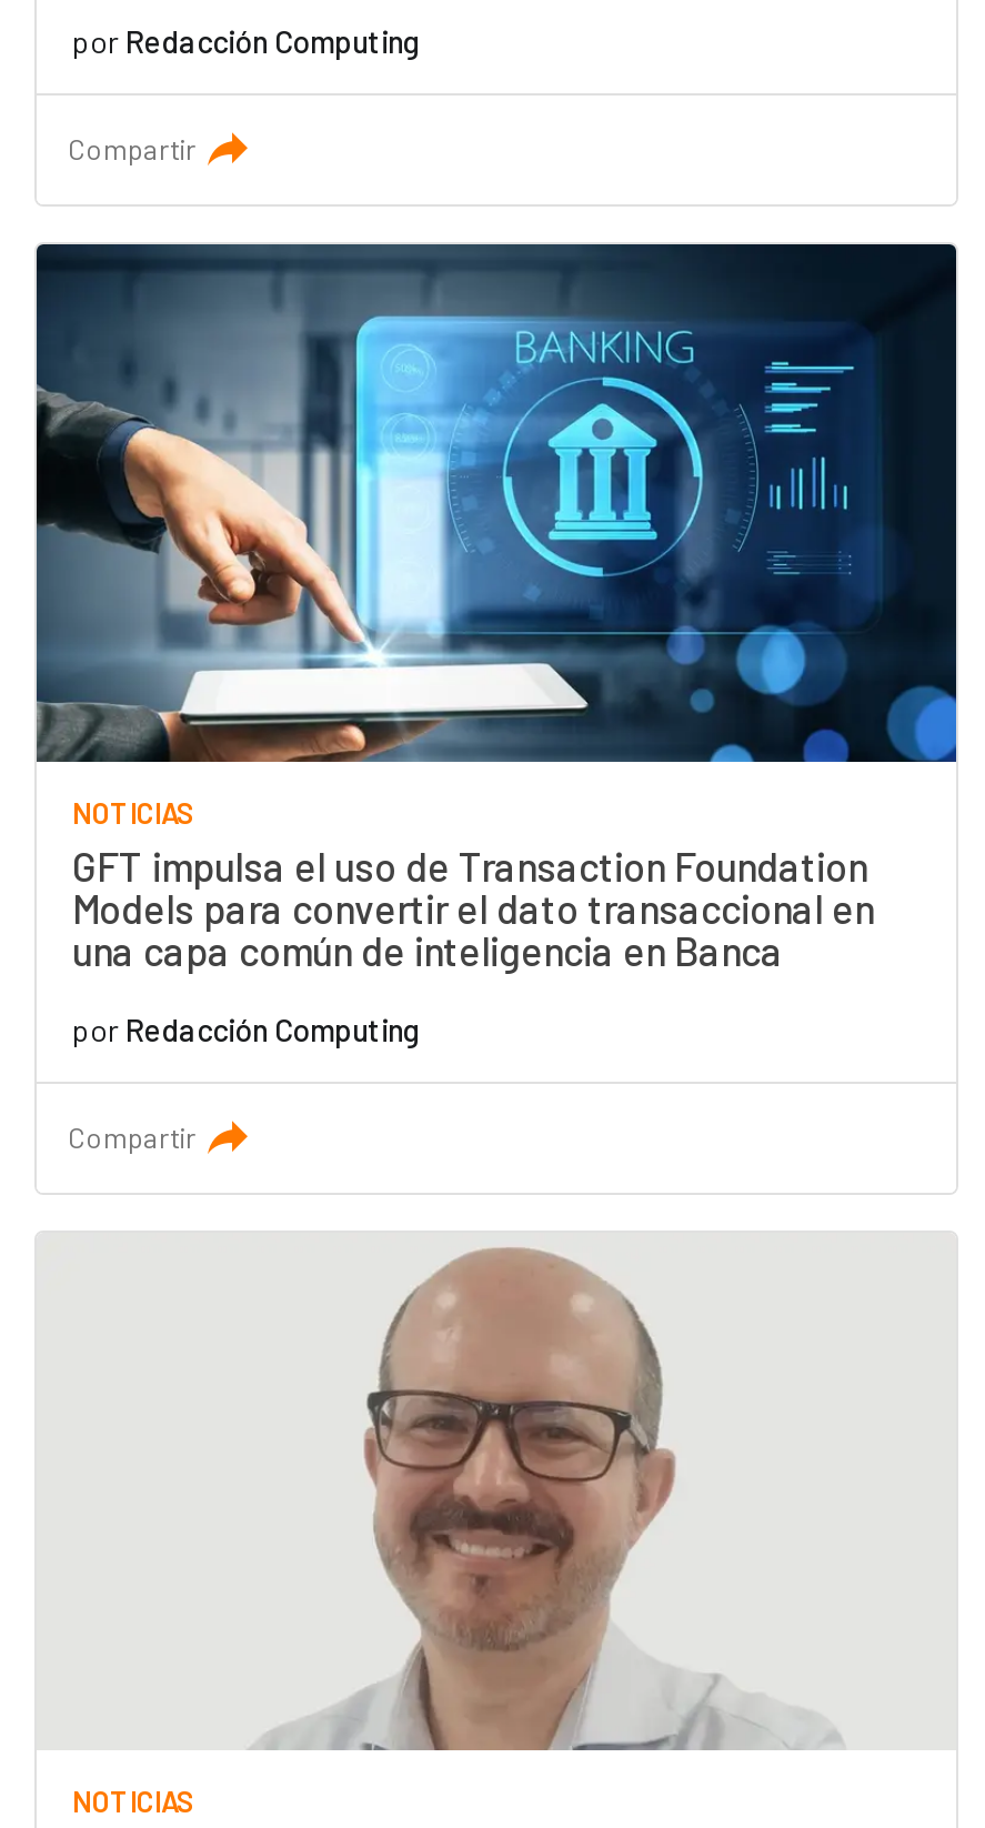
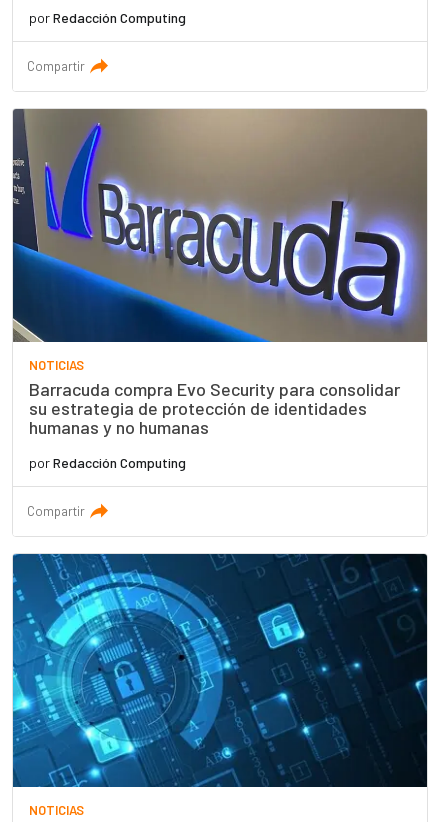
- [image]
- GFT impulsa el uso de Transaction Foundation
- Models para convertir el dato transaccional en
- una capa común de inteligencia en Banca
+ [image]
+ Barracuda compra Evo Security para consolidar
+ su estrategia de protección de identidades
+ humanas y no humanas

- [image]
+ [image]
